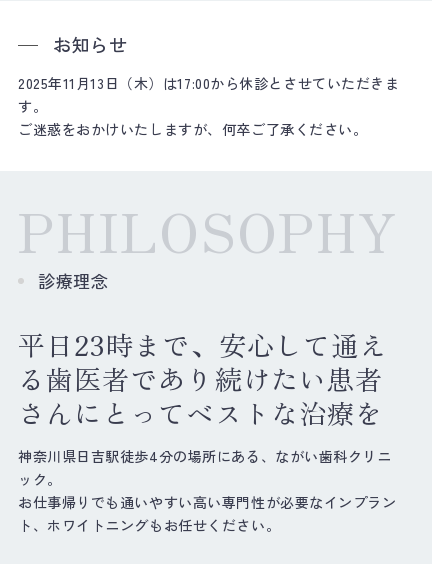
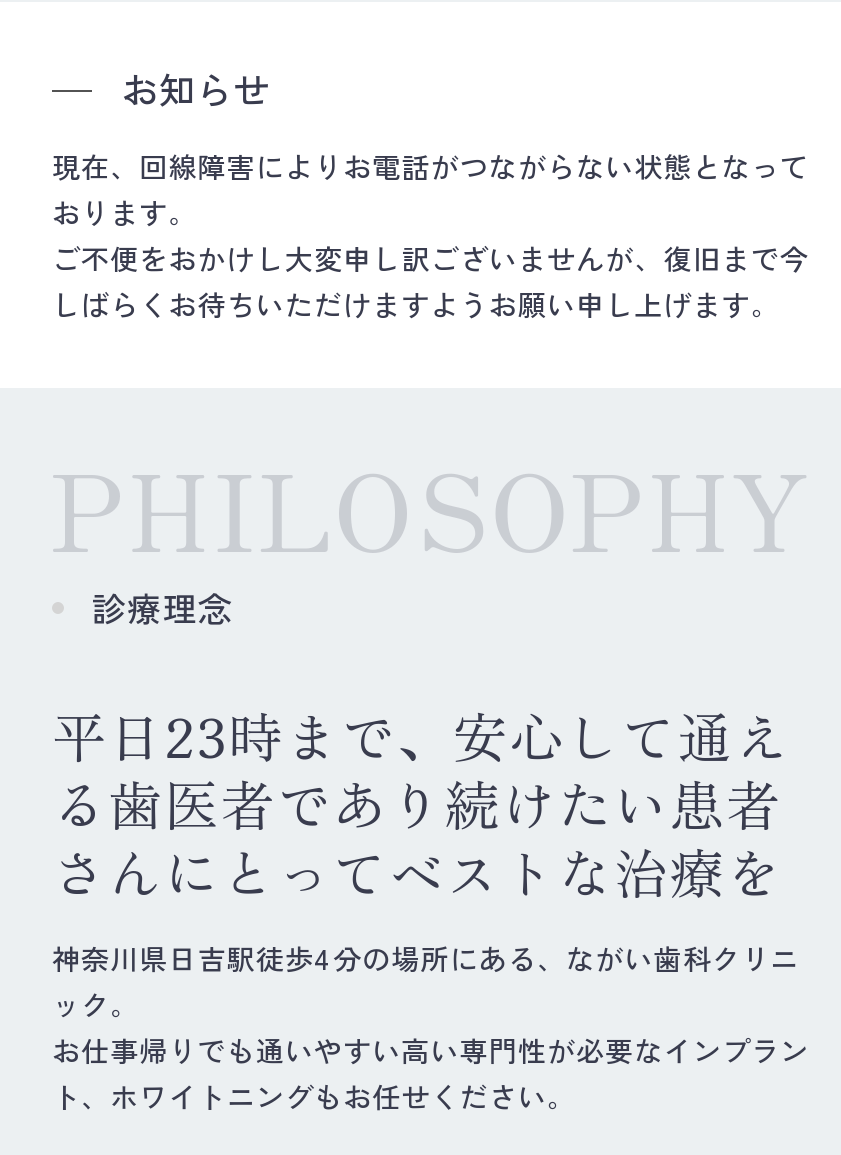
- 2025年11月13日（木）は17:00から休診とさせていただきま
- す。
- ご迷惑をおかけいたしますが、何卒ご了承ください。
+ 現在、回線障害によりお電話がつながらない状態となって
+ おります。
+ ご不便をおかけし大変申し訳ございませんが、復旧まで今
+ しばらくお待ちいただけますようお願い申し上げます。
